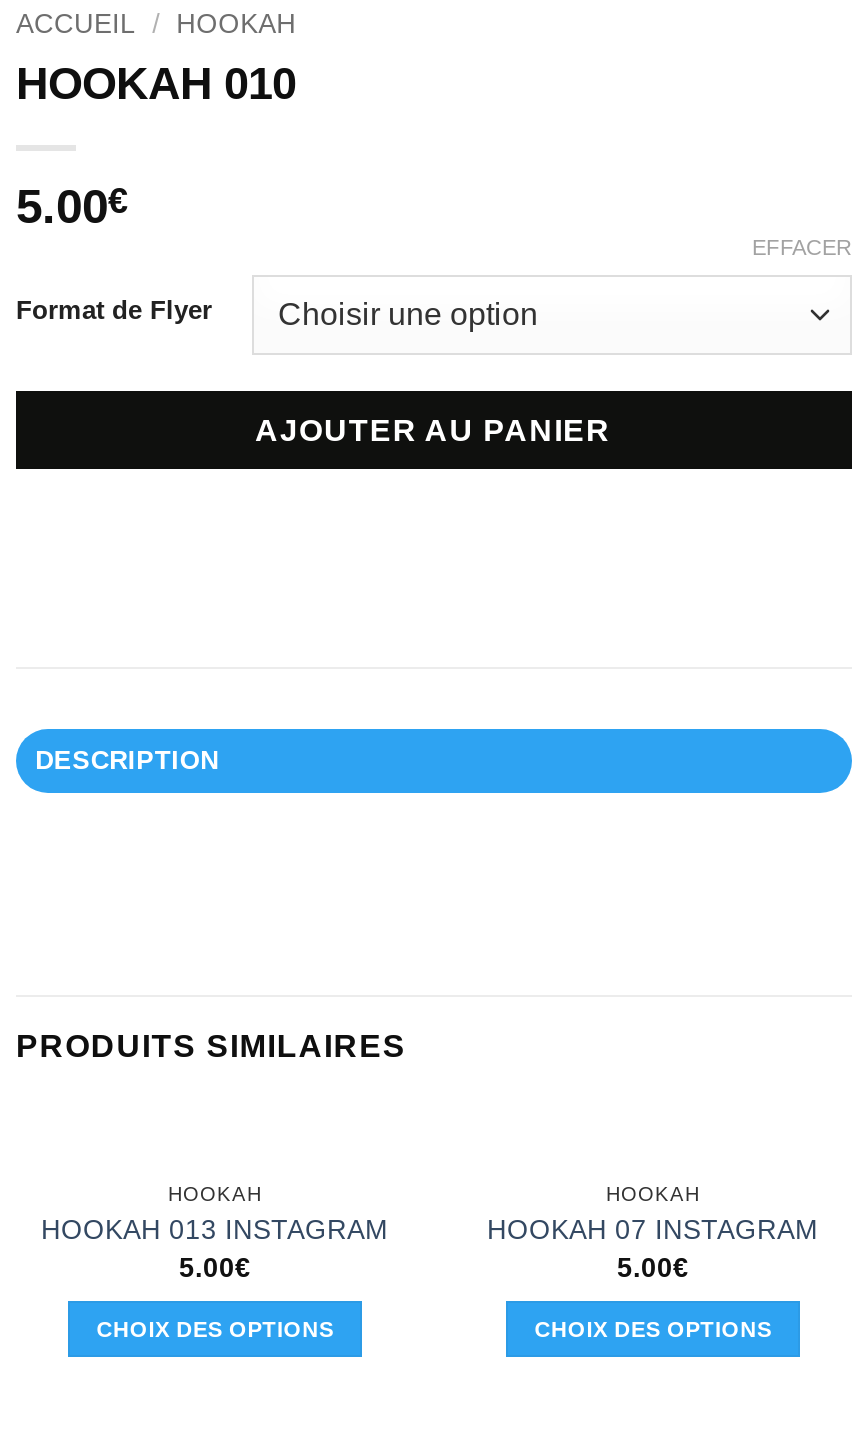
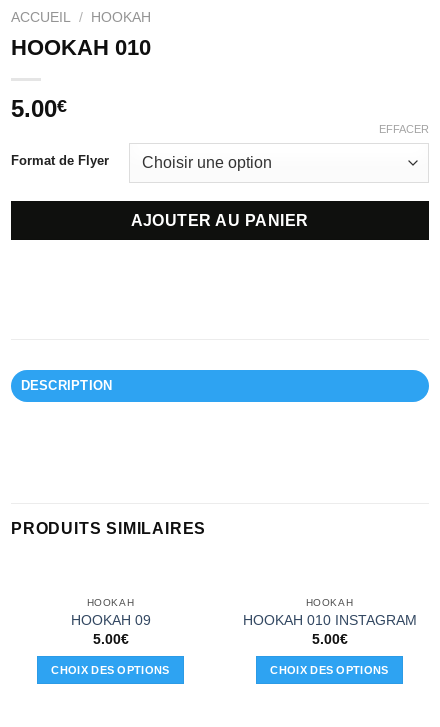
- HOOKAH 013 INSTAGRAM
+ HOOKAH 09

- HOOKAH 07 INSTAGRAM
+ HOOKAH 010 INSTAGRAM
